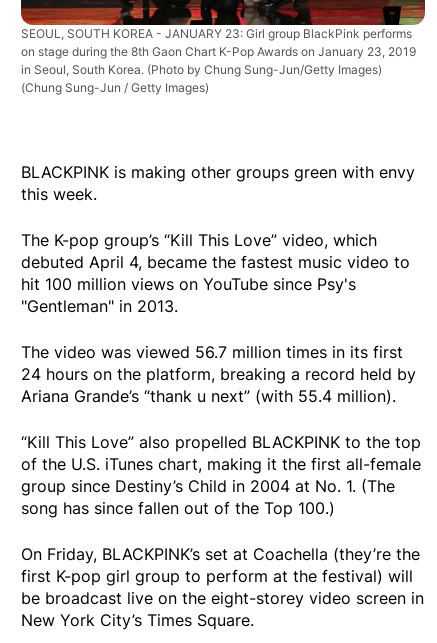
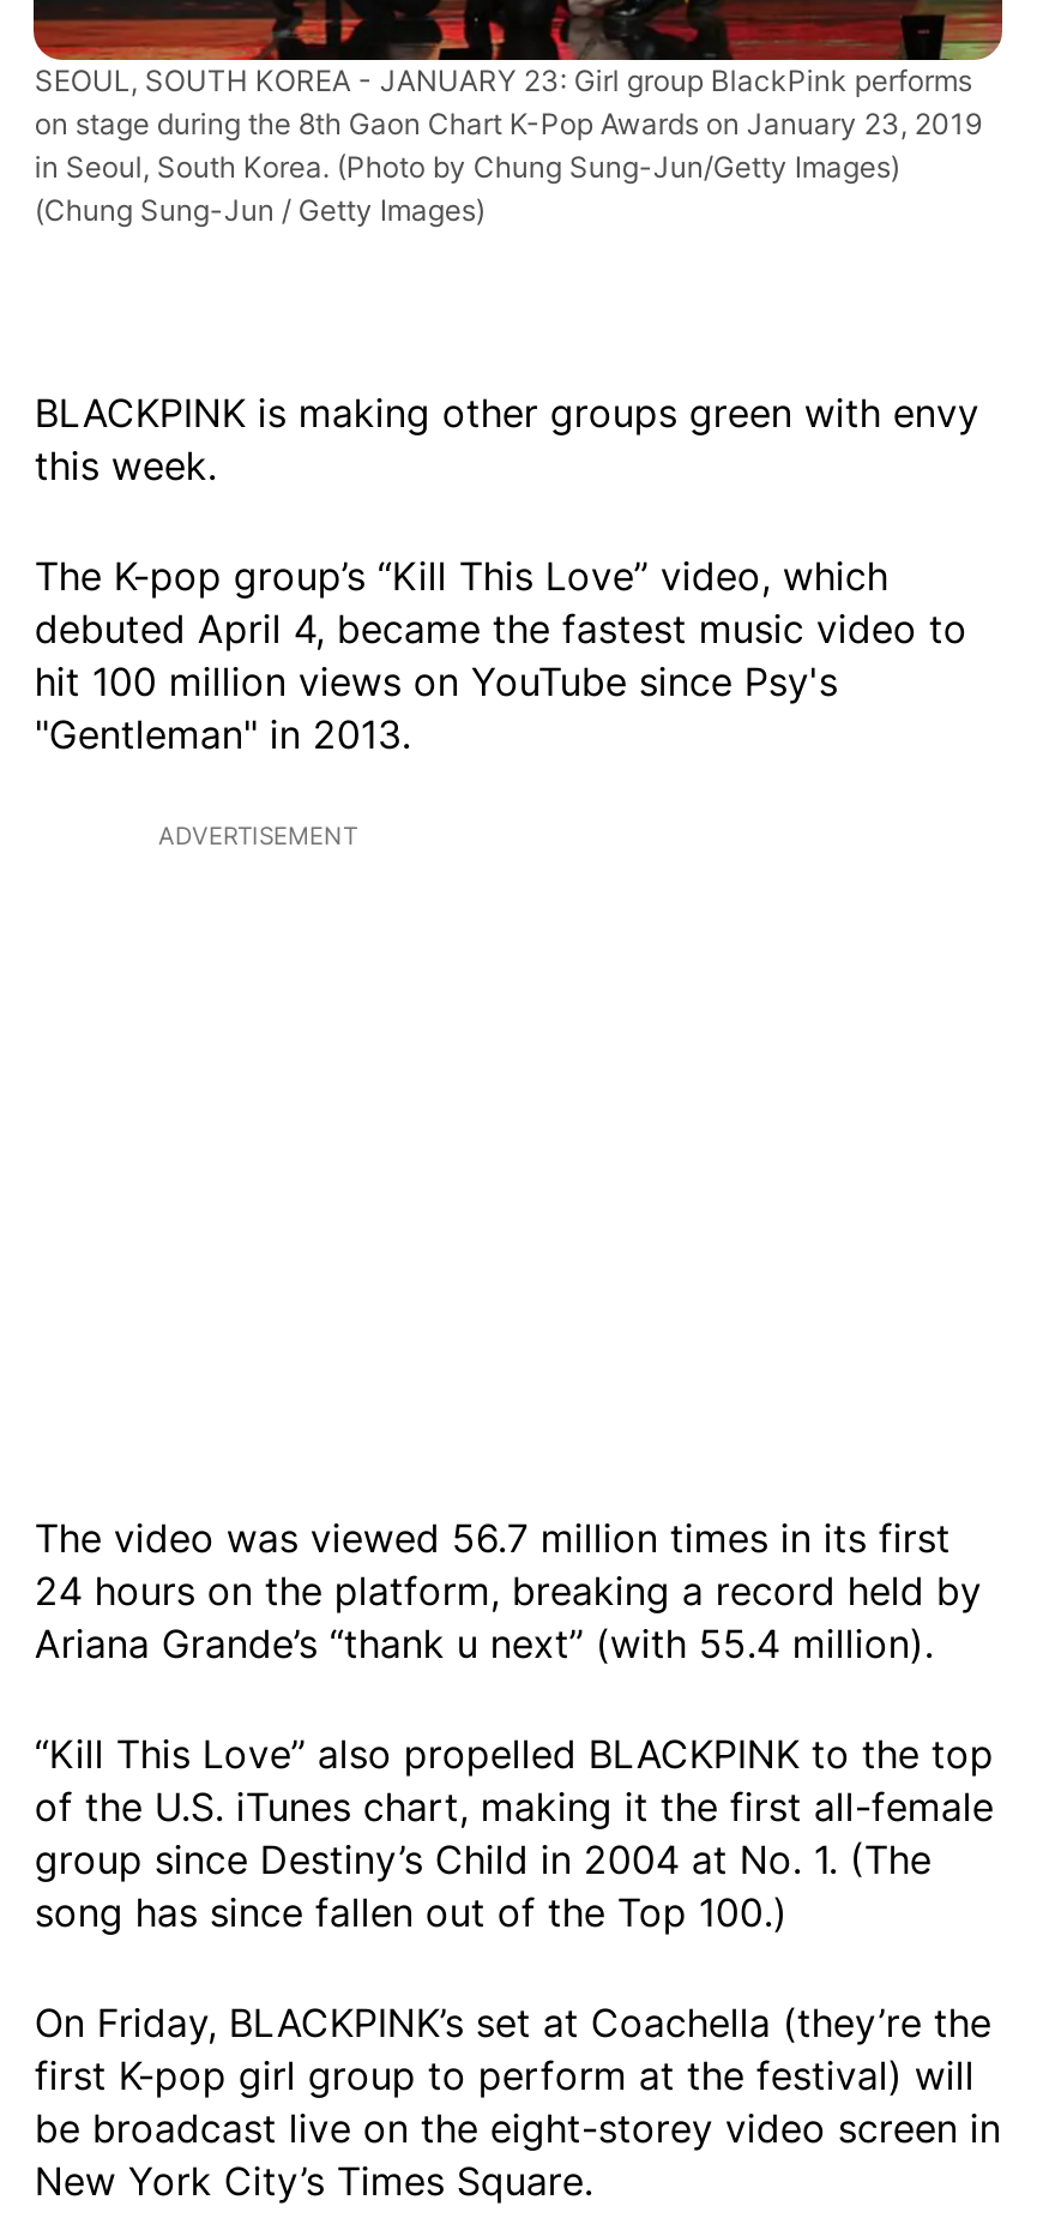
+ ADVERTISEMENT
